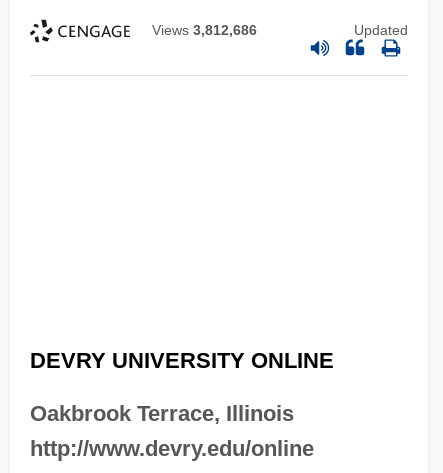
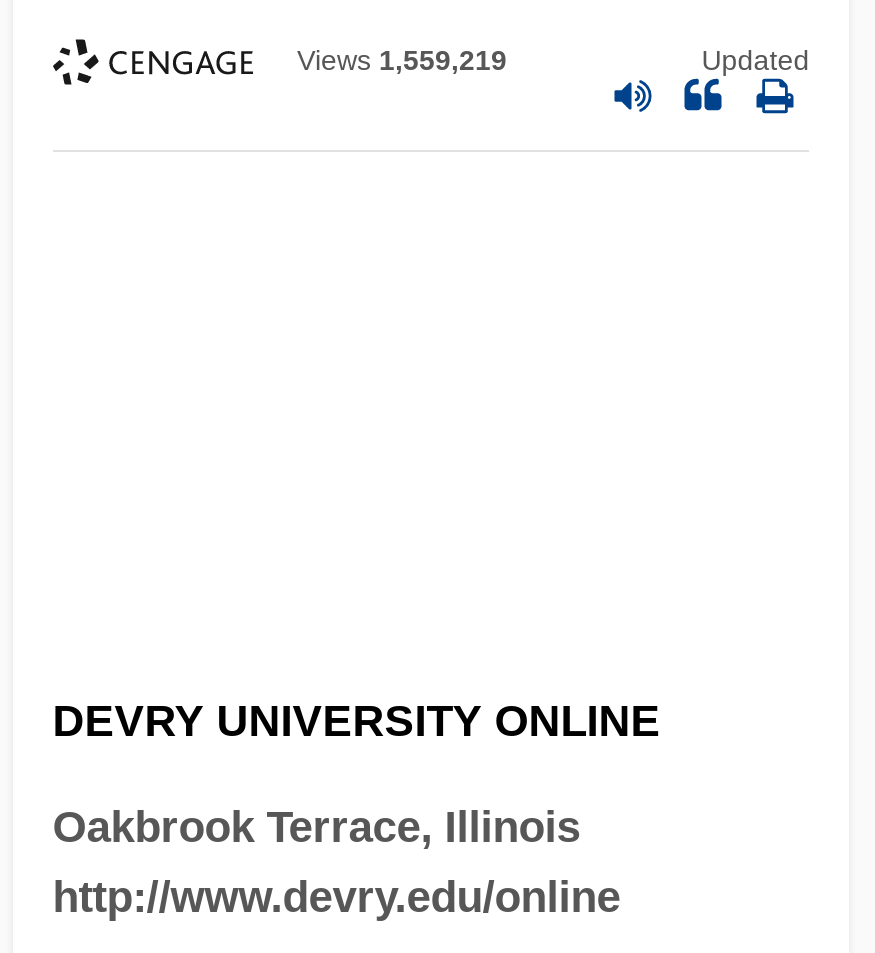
- Views 3,812,686
+ Views 1,559,219
